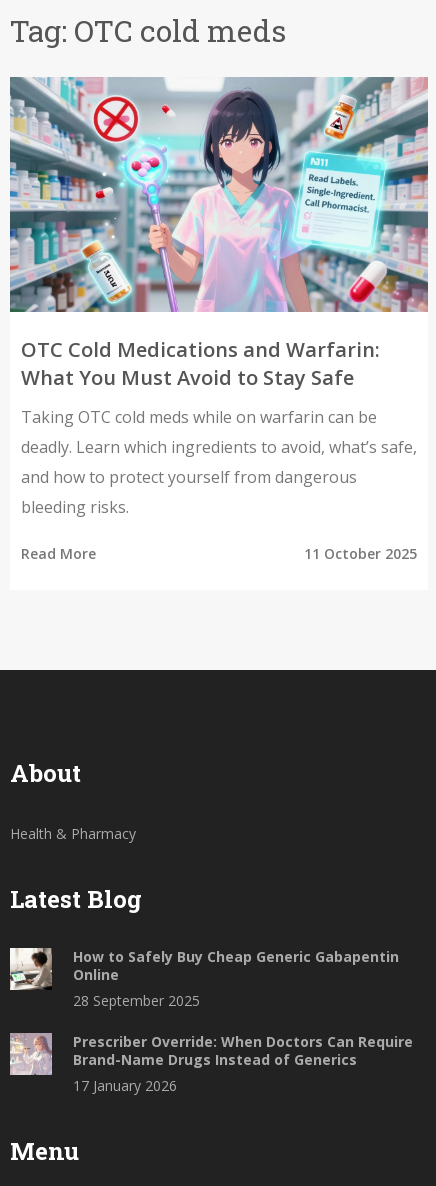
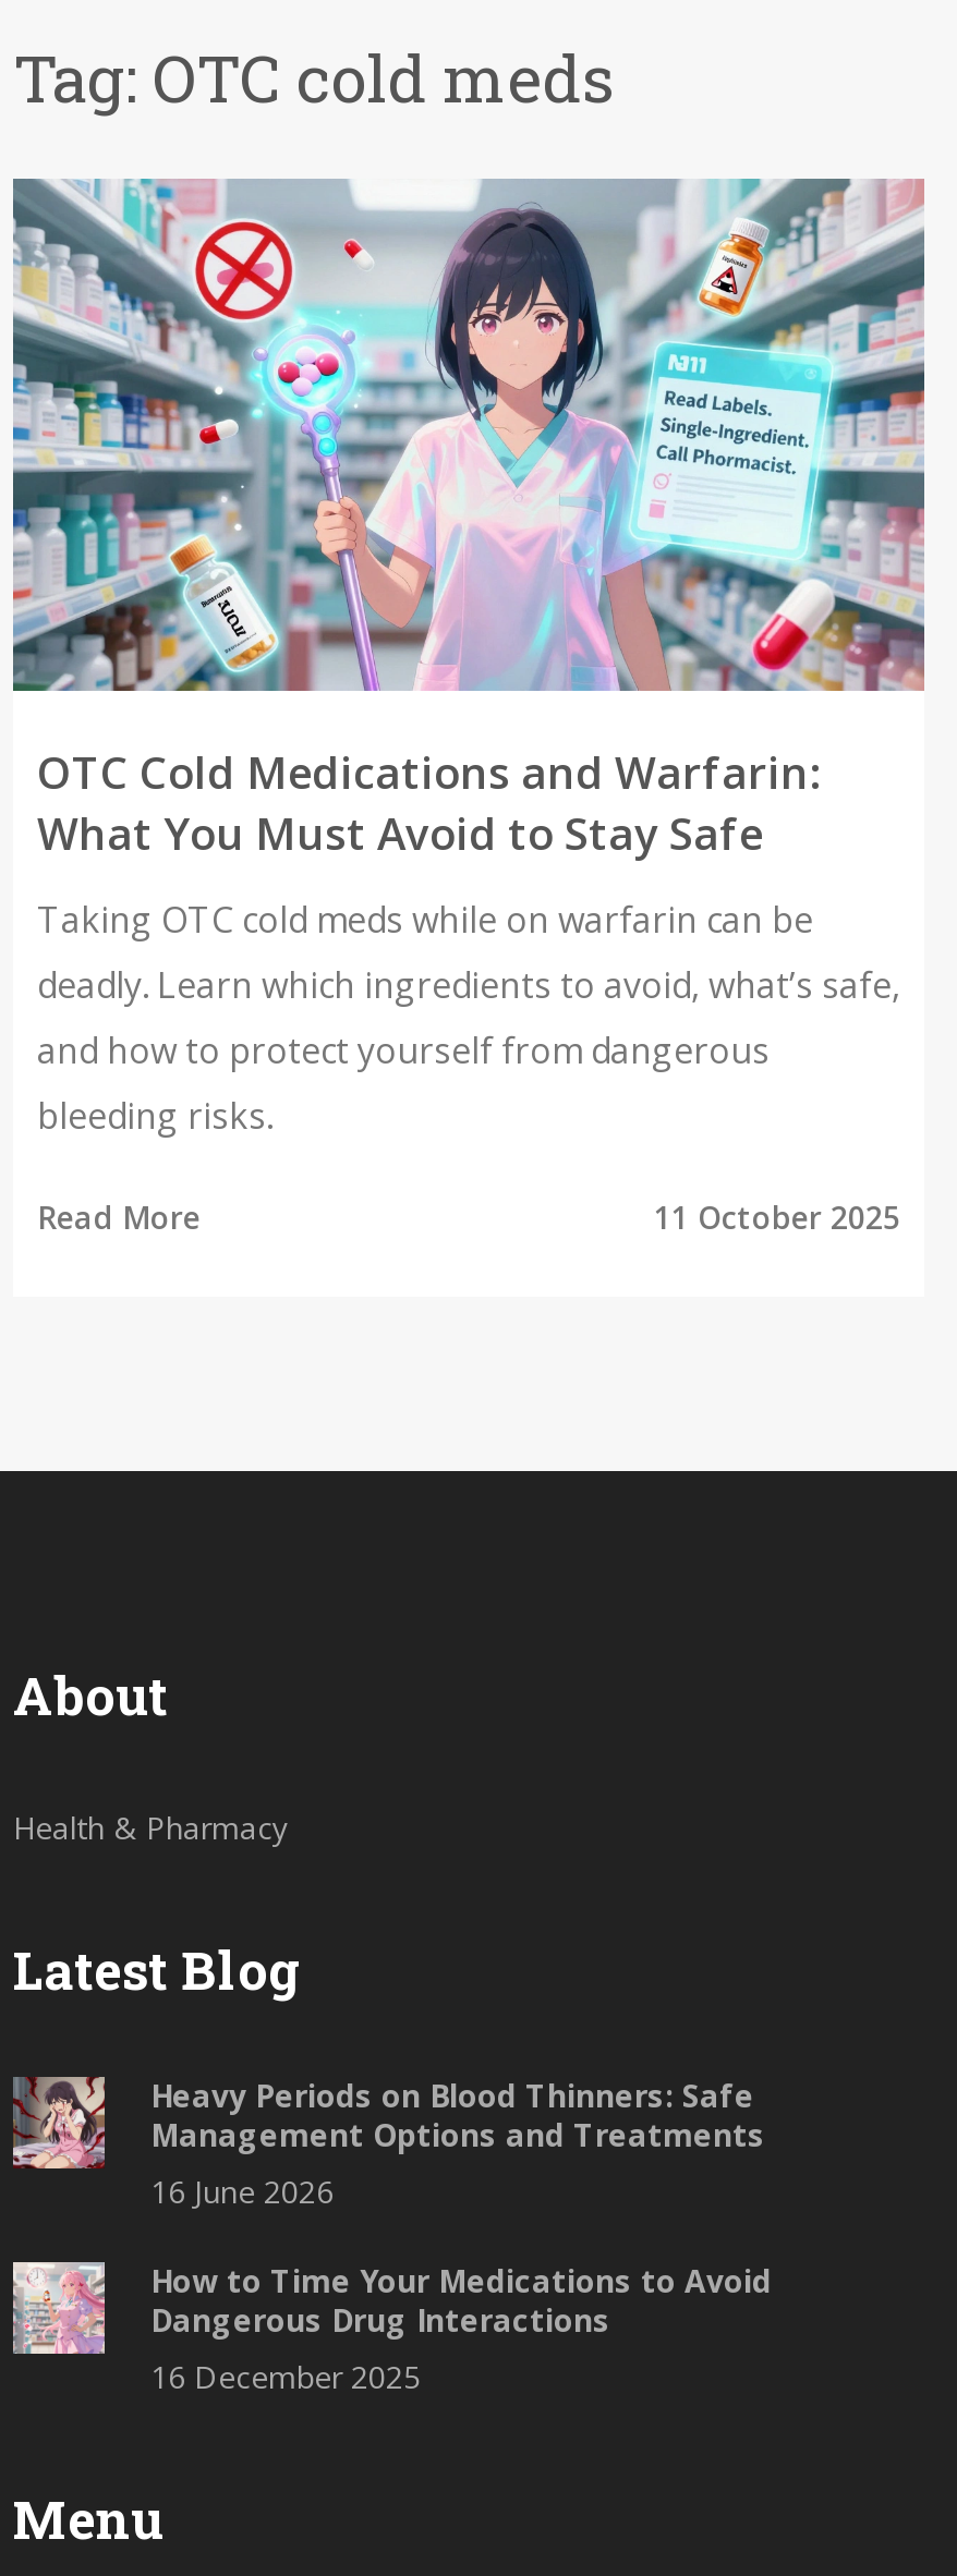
- [image]
- How to Safely Buy Cheap Generic Gabapentin
- Online
- 28 September 2025
+ [image]
+ Heavy Periods on Blood Thinners: Safe
+ Management Options and Treatments
+ 16 June 2026

- [image]
- Prescriber Override: When Doctors Can Require
- Brand-Name Drugs Instead of Generics
- 17 January 2026
+ [image]
+ How to Time Your Medications to Avoid
+ Dangerous Drug Interactions
+ 16 December 2025
